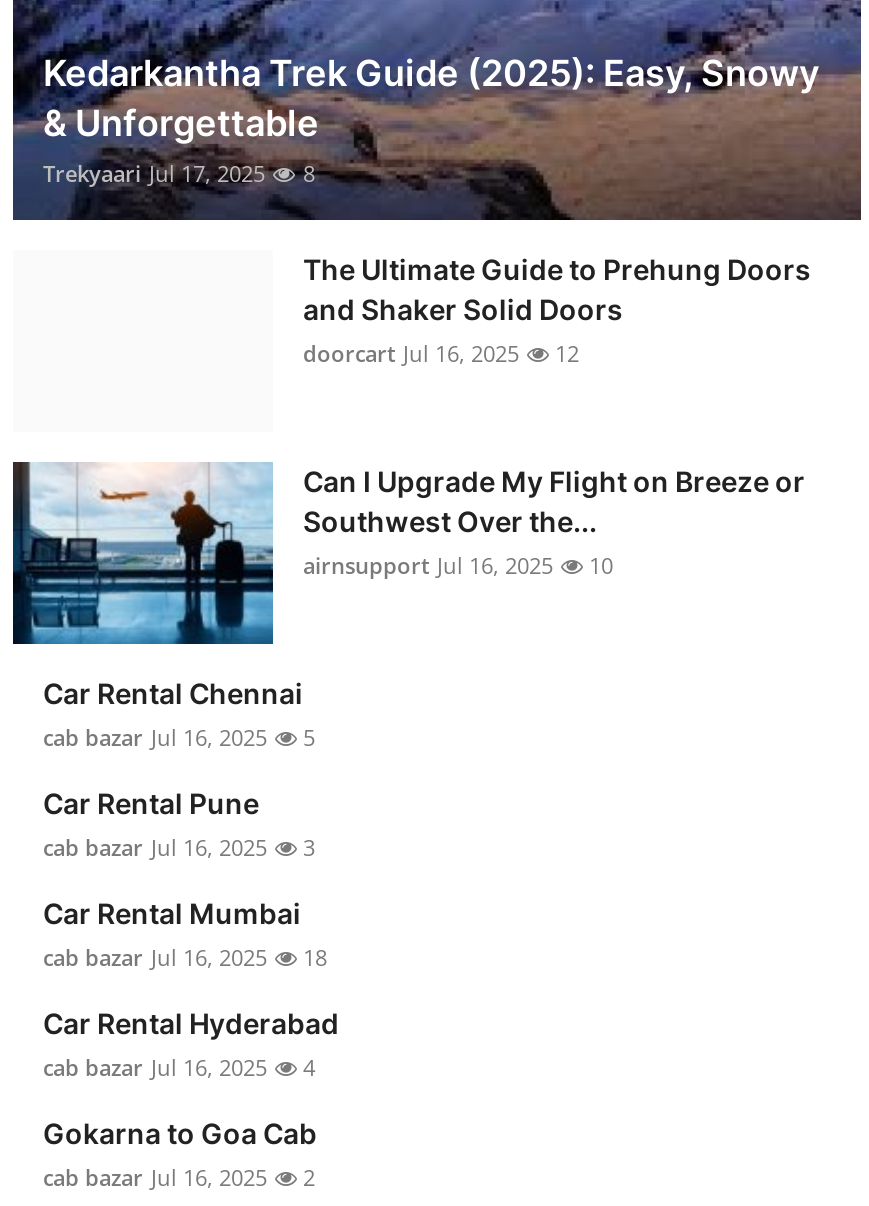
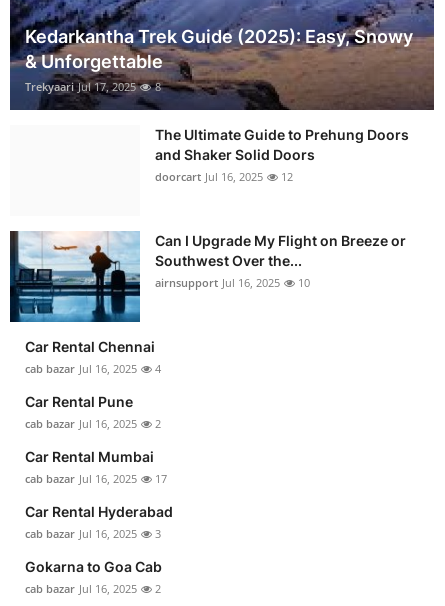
- cab bazar Jul 16, 2025 5
+ cab bazar Jul 16, 2025 4

- cab bazar Jul 16, 2025 3
+ cab bazar Jul 16, 2025 2

- cab bazar Jul 16, 2025 18
+ cab bazar Jul 16, 2025 17

- cab bazar Jul 16, 2025 4
+ cab bazar Jul 16, 2025 3
